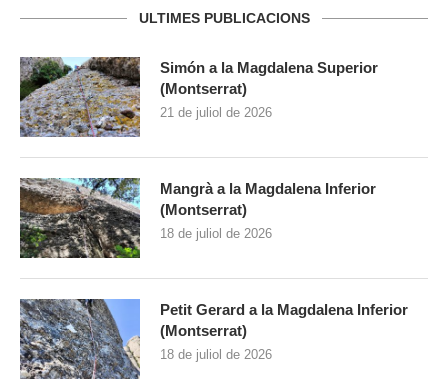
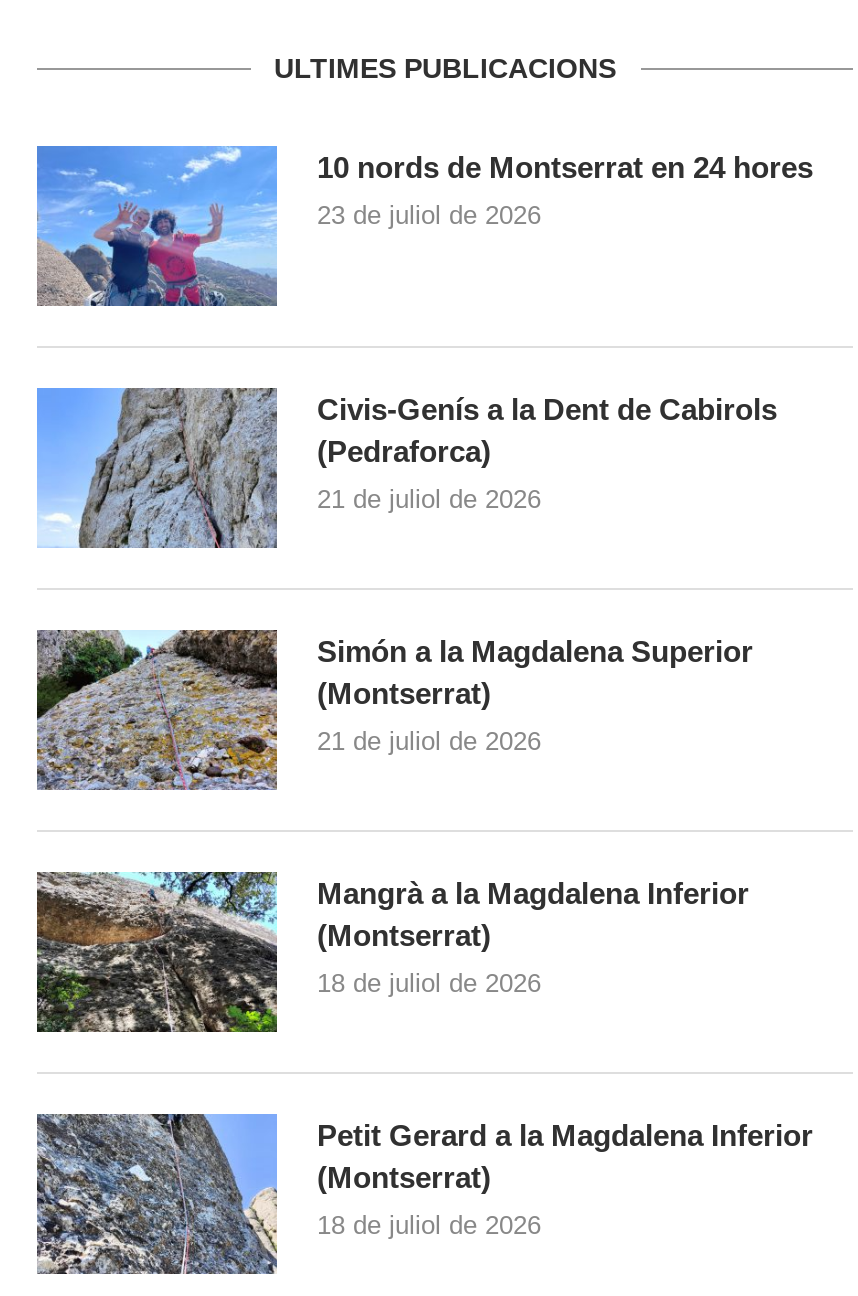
+ [image]
+ 10 nords de Montserrat en 24 hores
+ 23 de juliol de 2026

+ [image]
+ Civis-Genís a la Dent de Cabirols
+ (Pedraforca)
+ 21 de juliol de 2026
